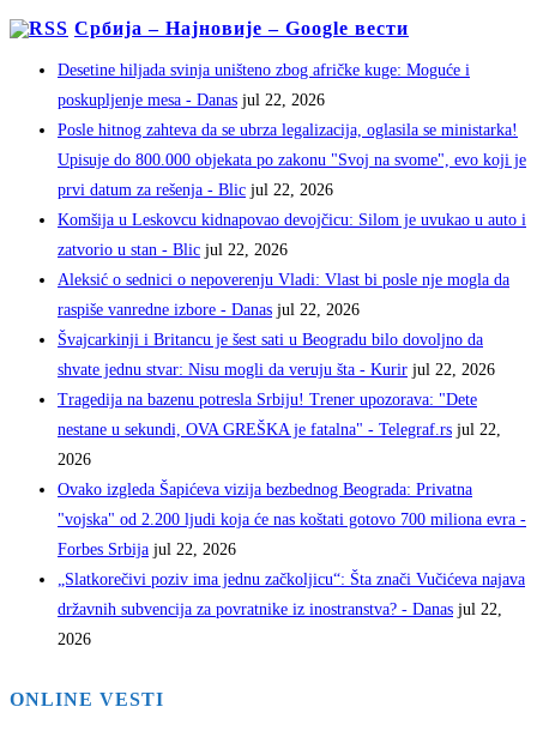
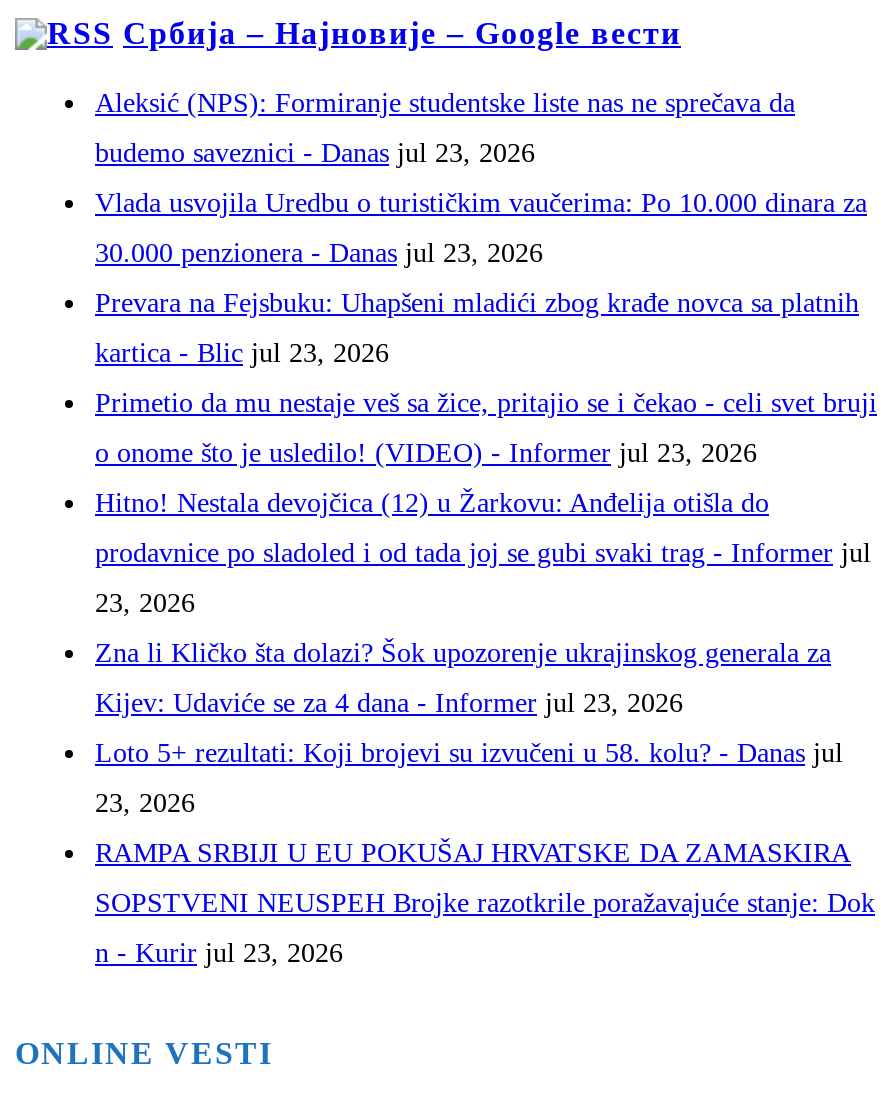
- Desetine hiljada svinja uništeno zbog afričke kuge: Moguće i
- poskupljenje mesa - Danas jul 22, 2026
- Posle hitnog zahteva da se ubrza legalizacija, oglasila se ministarka!
- Upisuje do 800.000 objekata po zakonu "Svoj na svome", evo koji je
- prvi datum za rešenja - Blic jul 22, 2026
- Komšija u Leskovcu kidnapovao devojčicu: Silom je uvukao u auto i
- zatvorio u stan - Blic jul 22, 2026
- Aleksić o sednici o nepoverenju Vladi: Vlast bi posle nje mogla da
- raspiše vanredne izbore - Danas jul 22, 2026
- Švajcarkinji i Britancu je šest sati u Beogradu bilo dovoljno da
- shvate jednu stvar: Nisu mogli da veruju šta - Kurir jul 22, 2026
- Tragedija na bazenu potresla Srbiju! Trener upozorava: "Dete
- nestane u sekundi, OVA GREŠKA je fatalna" - Telegraf.rs jul 22,
- 2026
- Ovako izgleda Šapićeva vizija bezbednog Beograda: Privatna
- "vojska" od 2.200 ljudi koja će nas koštati gotovo 700 miliona evra -
- Forbes Srbija jul 22, 2026
- „Slatkorečivi poziv ima jednu začkoljicu“: Šta znači Vučićeva najava
- državnih subvencija za povratnike iz inostranstva? - Danas jul 22,
- 2026
+ Aleksić (NPS): Formiranje studentske liste nas ne sprečava da
+ budemo saveznici - Danas jul 23, 2026
+ Vlada usvojila Uredbu o turističkim vaučerima: Po 10.000 dinara za
+ 30.000 penzionera - Danas jul 23, 2026
+ Prevara na Fejsbuku: Uhapšeni mladići zbog krađe novca sa platnih
+ kartica - Blic jul 23, 2026
+ Primetio da mu nestaje veš sa žice, pritajio se i čekao - celi svet bruji
+ o onome što je usledilo! (VIDEO) - Informer jul 23, 2026
+ Hitno! Nestala devojčica (12) u Žarkovu: Anđelija otišla do
+ prodavnice po sladoled i od tada joj se gubi svaki trag - Informer jul
+ 23, 2026
+ Zna li Kličko šta dolazi? Šok upozorenje ukrajinskog generala za
+ Kijev: Udaviće se za 4 dana - Informer jul 23, 2026
+ Loto 5+ rezultati: Koji brojevi su izvučeni u 58. kolu? - Danas jul
+ 23, 2026
+ RAMPA SRBIJI U EU POKUŠAJ HRVATSKE DA ZAMASKIRA
+ SOPSTVENI NEUSPEH Brojke razotkrile poražavajuće stanje: Dok
+ n - Kurir jul 23, 2026
